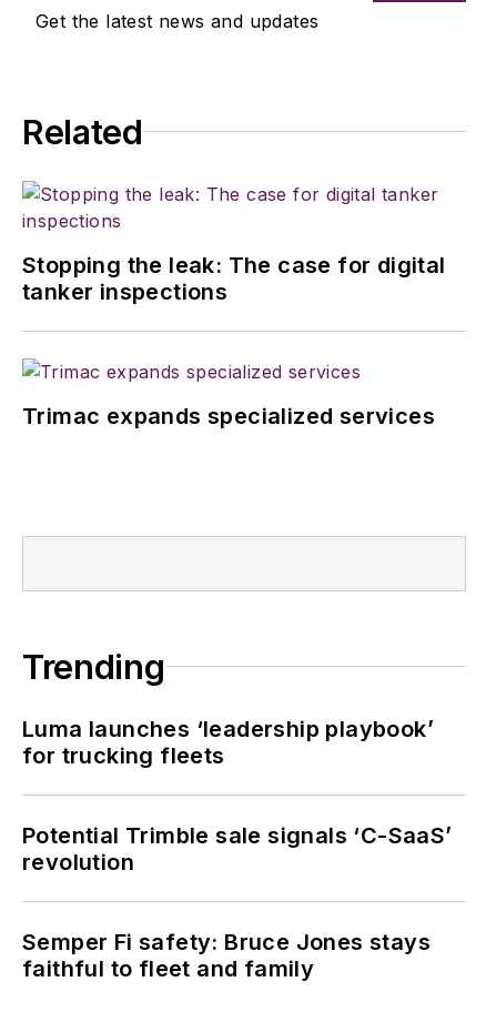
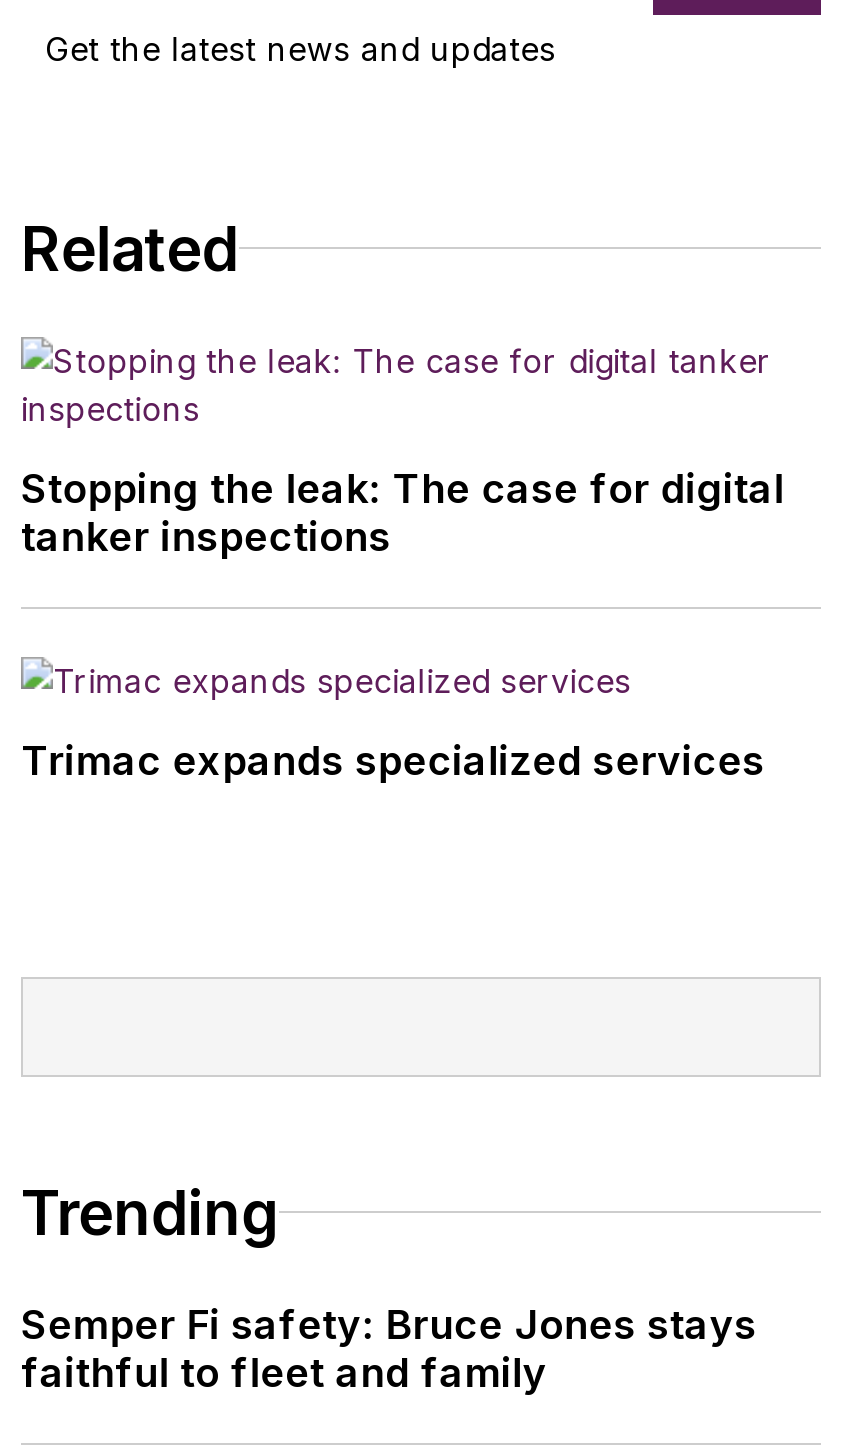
- Luma launches ‘leadership playbook’
- for trucking fleets
- Potential Trimble sale signals ‘C-SaaS’
- revolution
